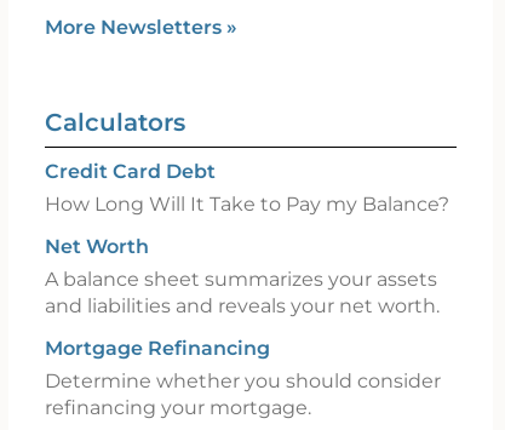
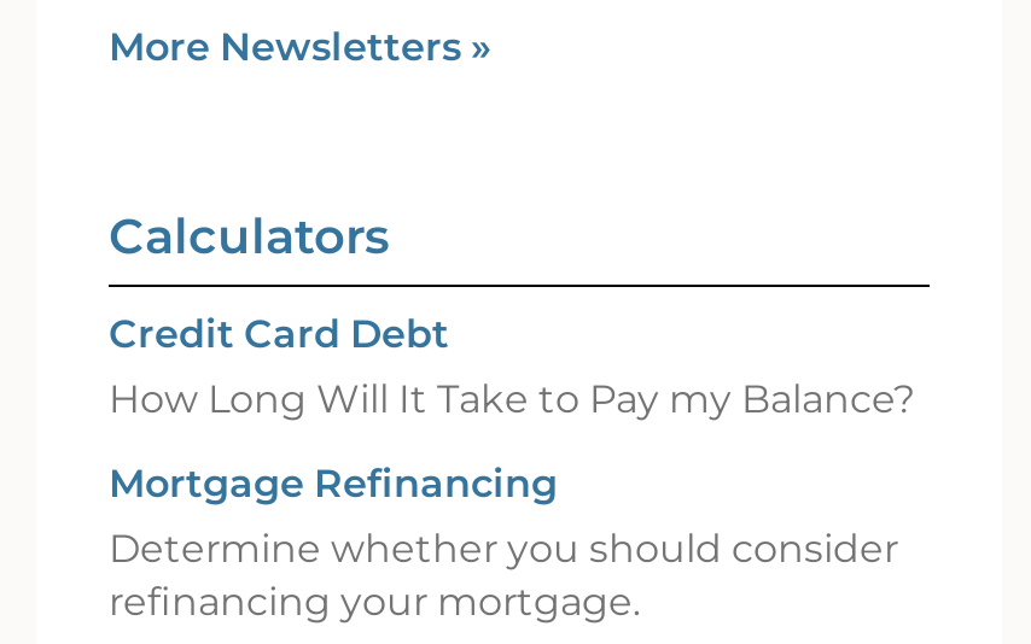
- Net Worth
- A balance sheet summarizes your assets
- and liabilities and reveals your net worth.
